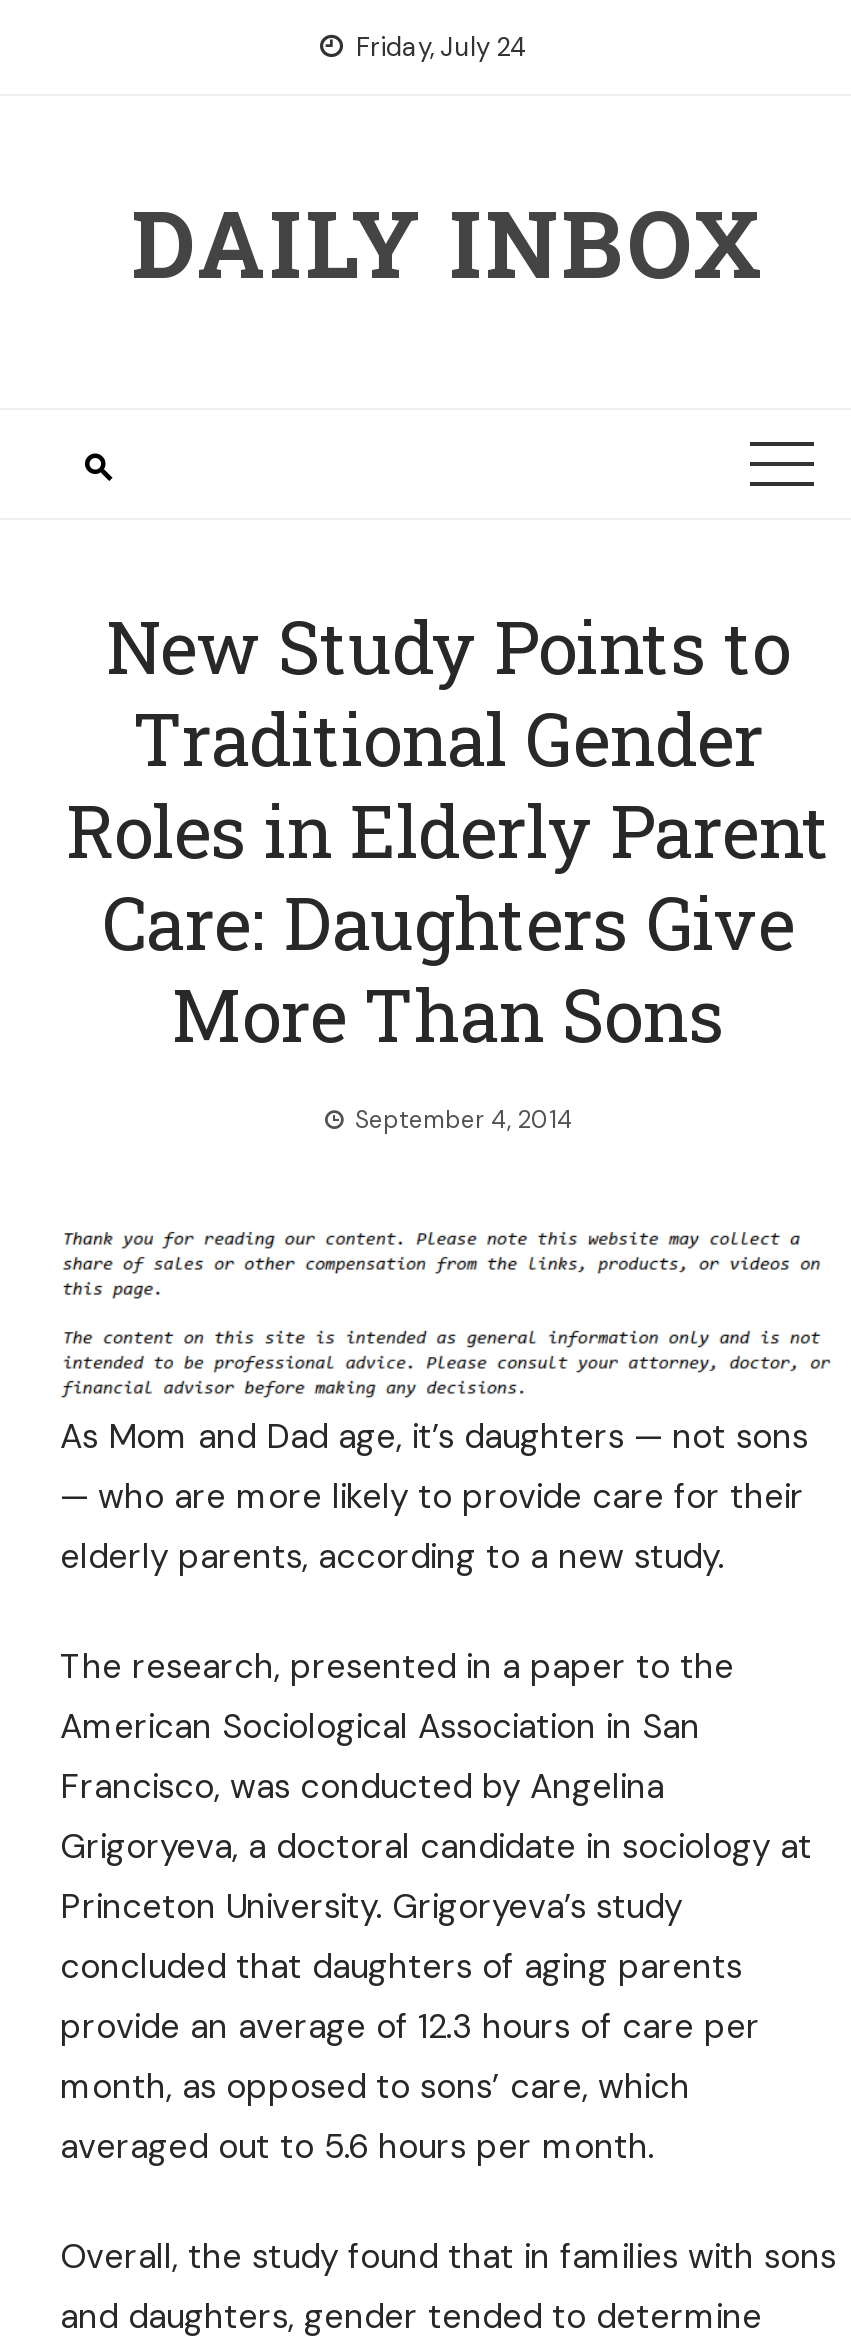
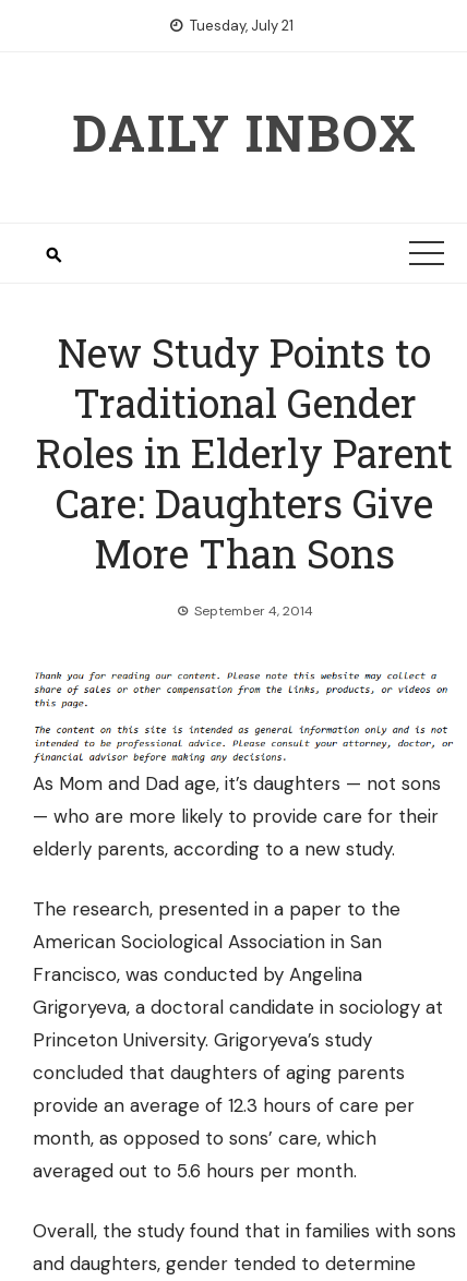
- Friday, July 24
+ Tuesday, July 21
